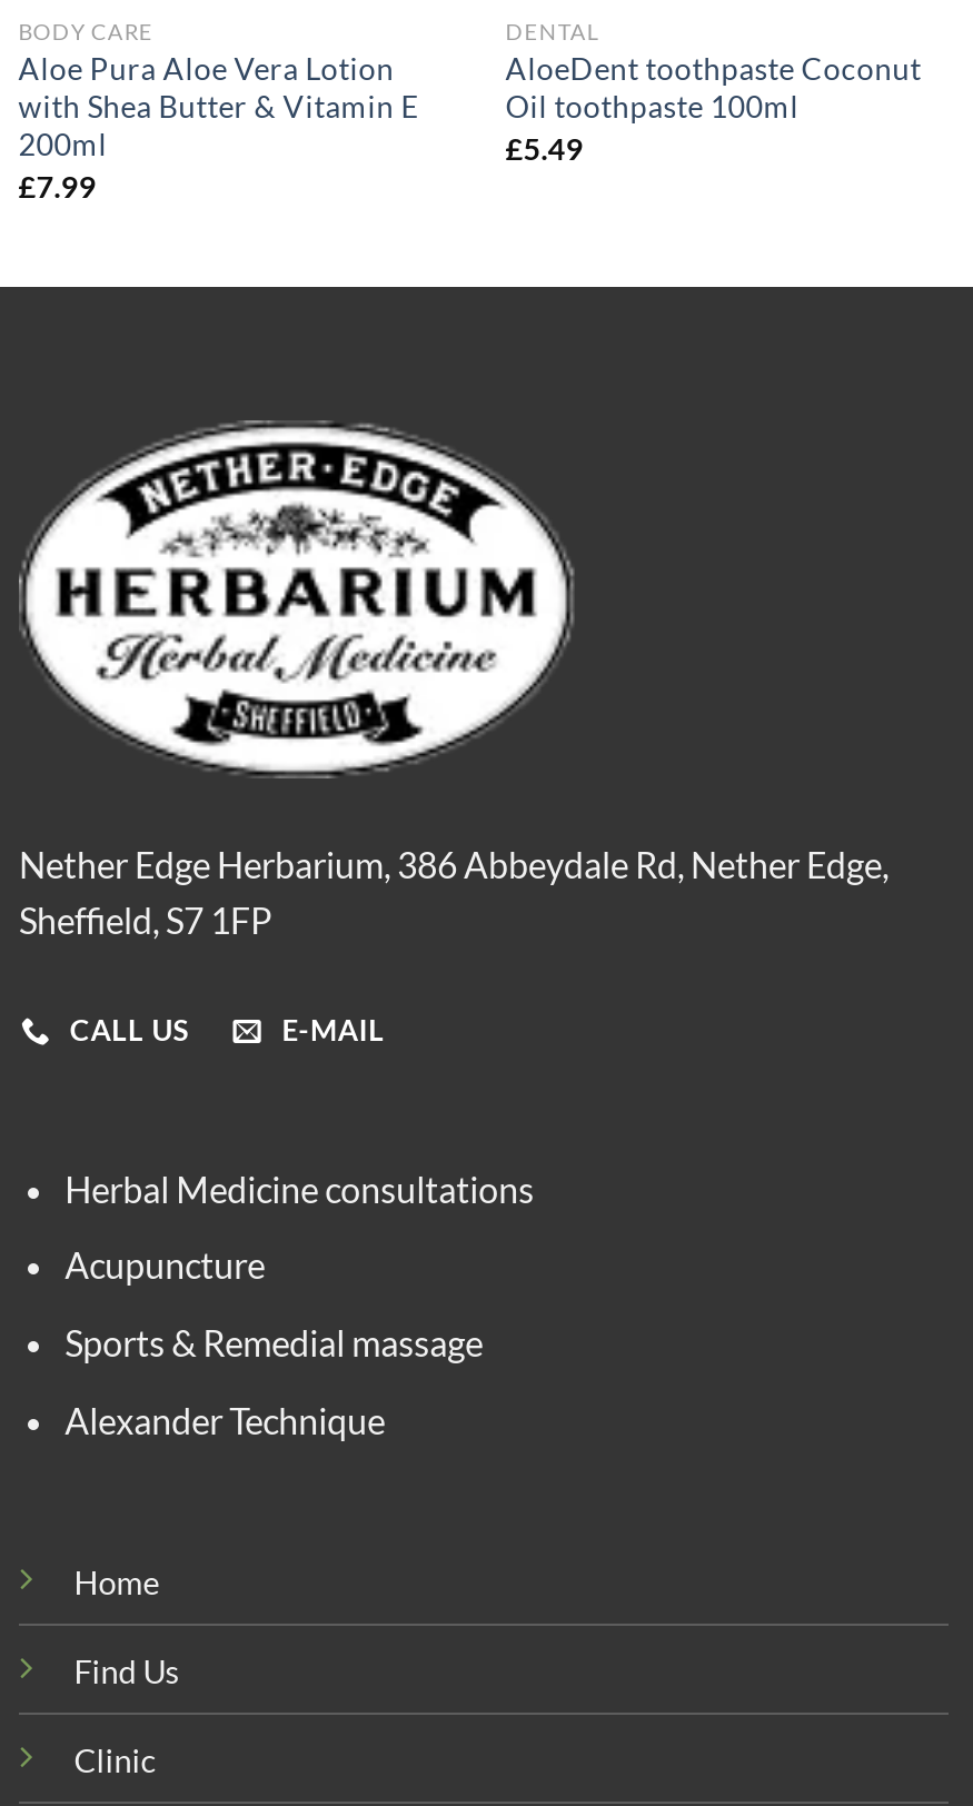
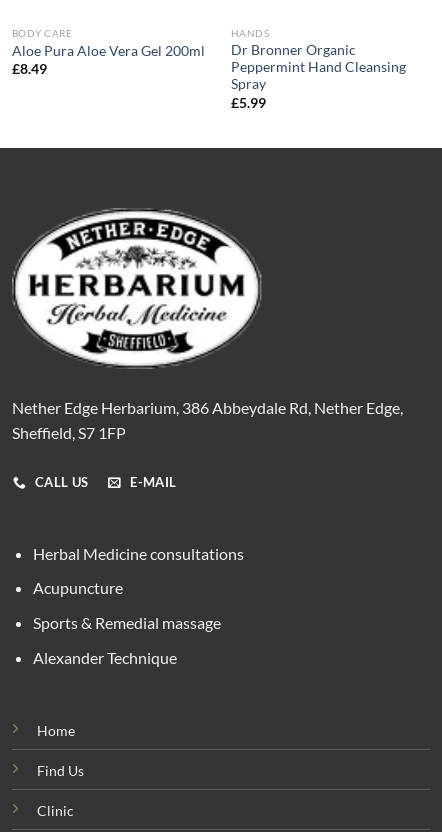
- DENTAL
- AloeDent toothpaste Coconut
- Oil toothpaste 100ml
- £5.49
+ HANDS
+ Dr Bronner Organic
+ Peppermint Hand Cleansing
+ Spray
+ £5.99

- Aloe Pura Aloe Vera Lotion
- with Shea Butter & Vitamin E
- 200ml
- £7.99
+ Aloe Pura Aloe Vera Gel 200ml
+ £8.49
